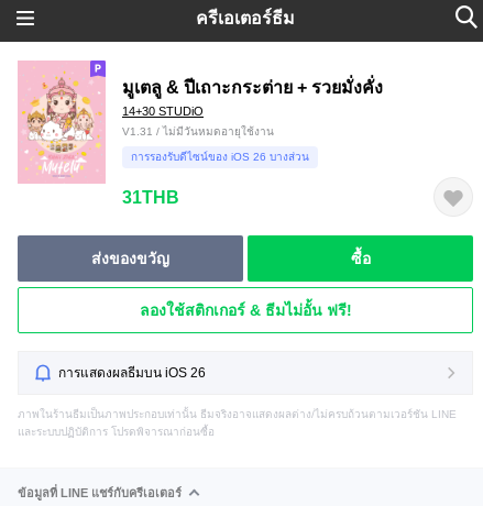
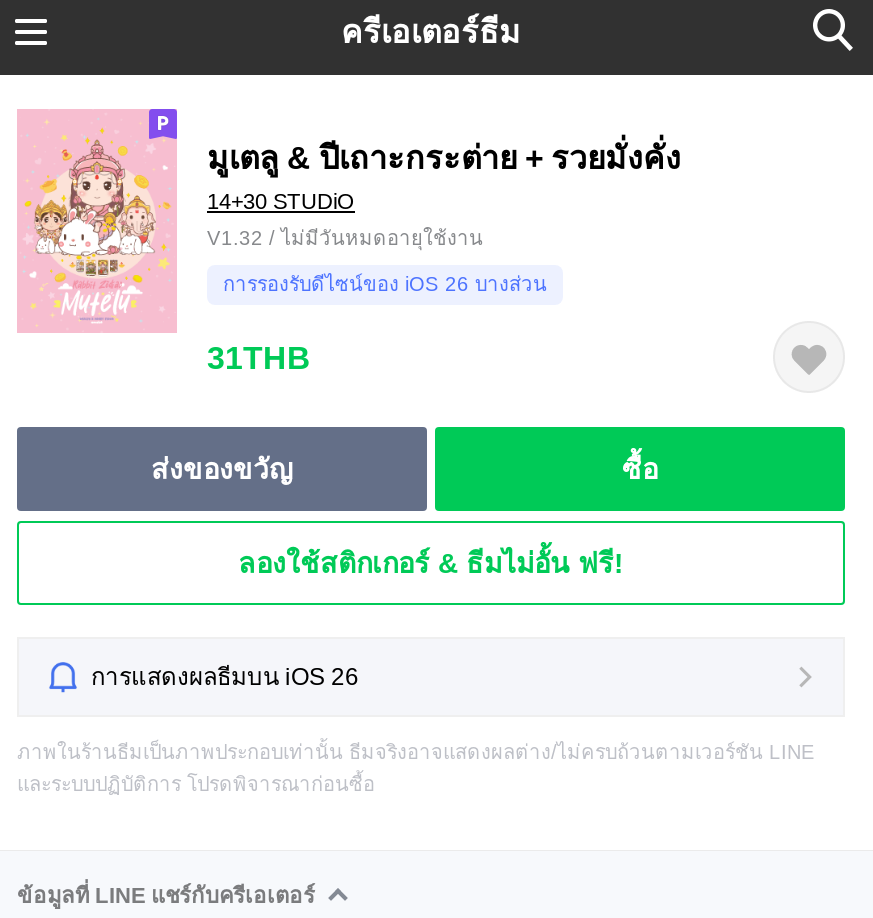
- V1.31 / ไม่มีวันหมดอายุใช้งาน
+ V1.32 / ไม่มีวันหมดอายุใช้งาน
